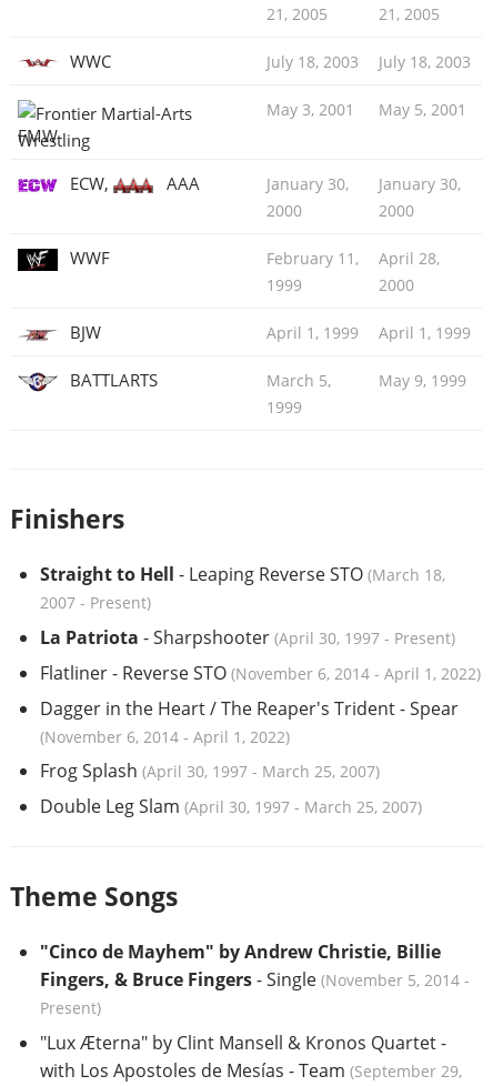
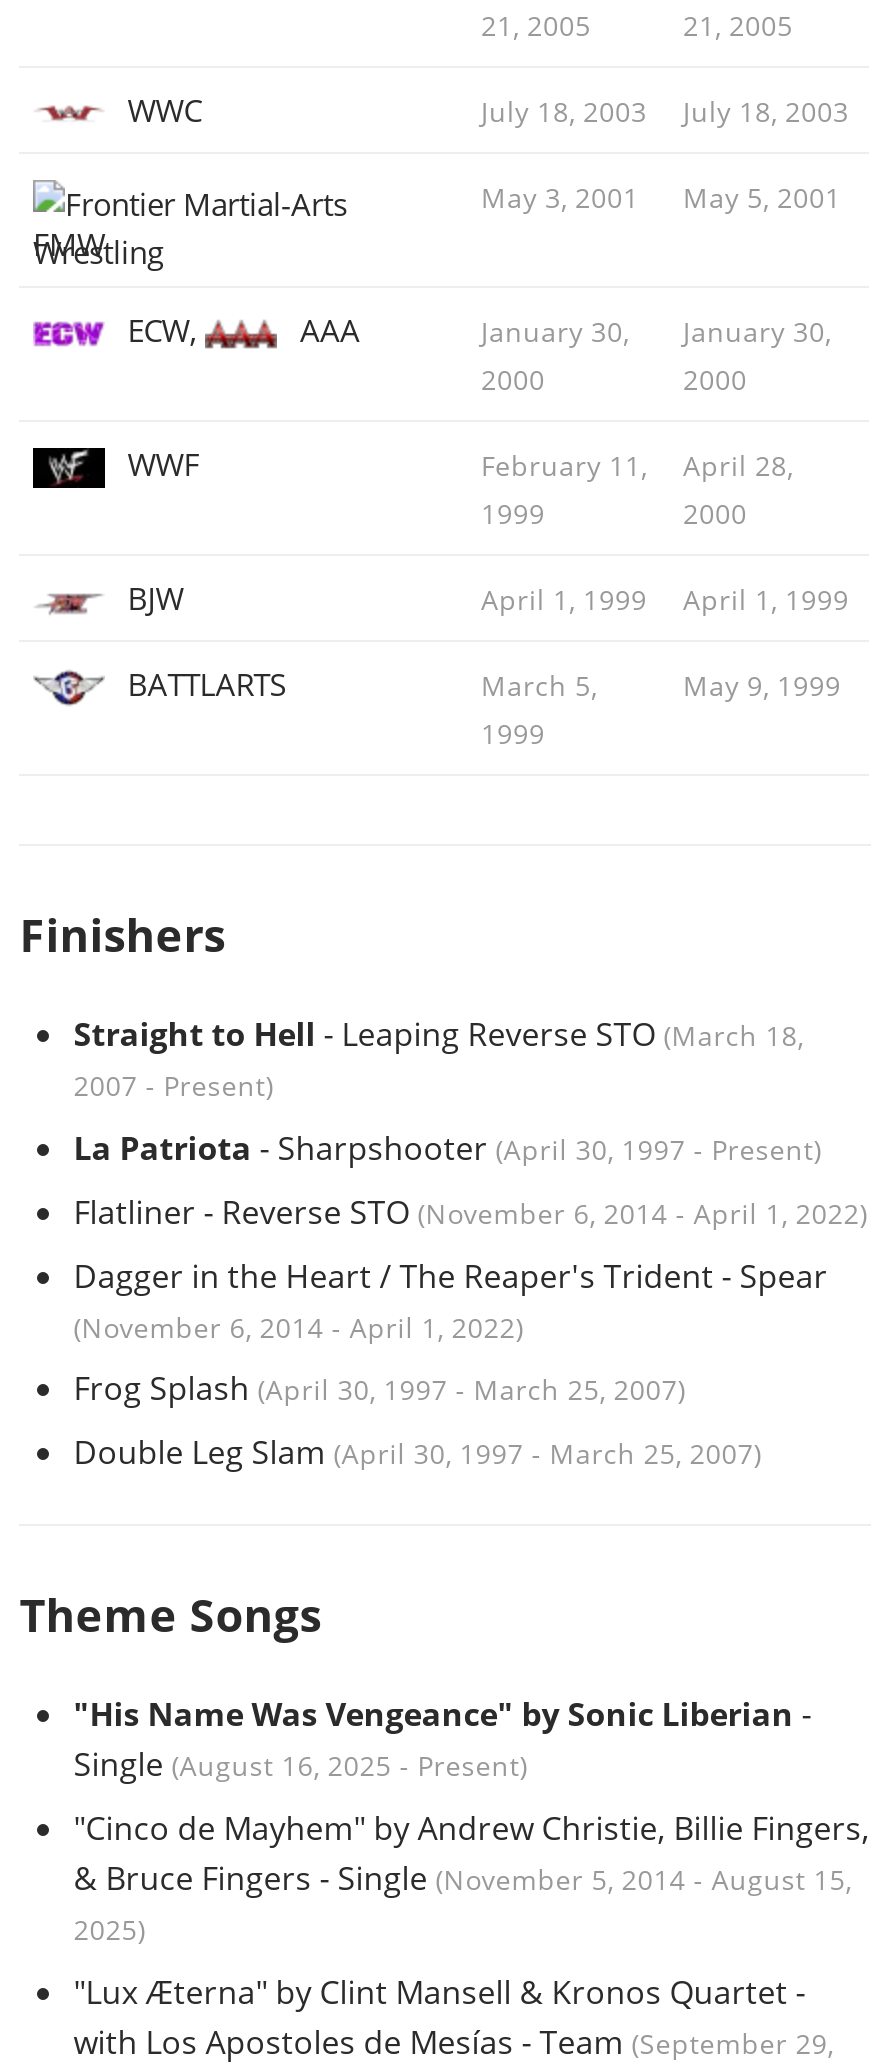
- "Cinco de Mayhem" by Andrew Christie, Billie
- Fingers, & Bruce Fingers - Single (November 5, 2014 -
- Present)
+ "His Name Was Vengeance" by Sonic Liberian -
+ Single (August 16, 2025 - Present)
+ "Cinco de Mayhem" by Andrew Christie, Billie Fingers,
+ & Bruce Fingers - Single (November 5, 2014 - August 15,
+ 2025)
